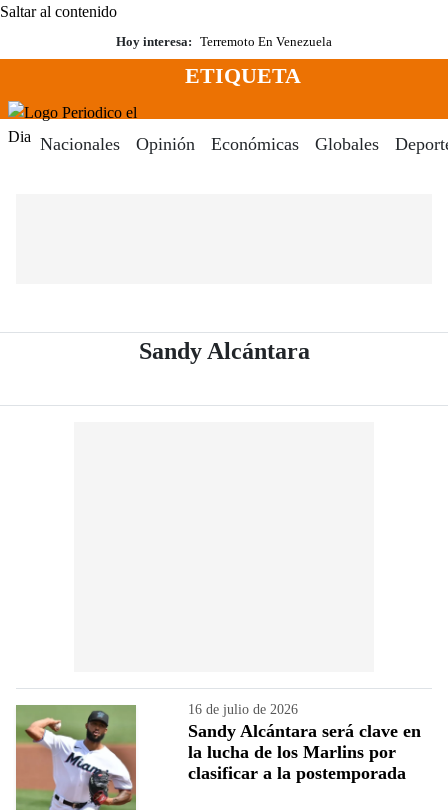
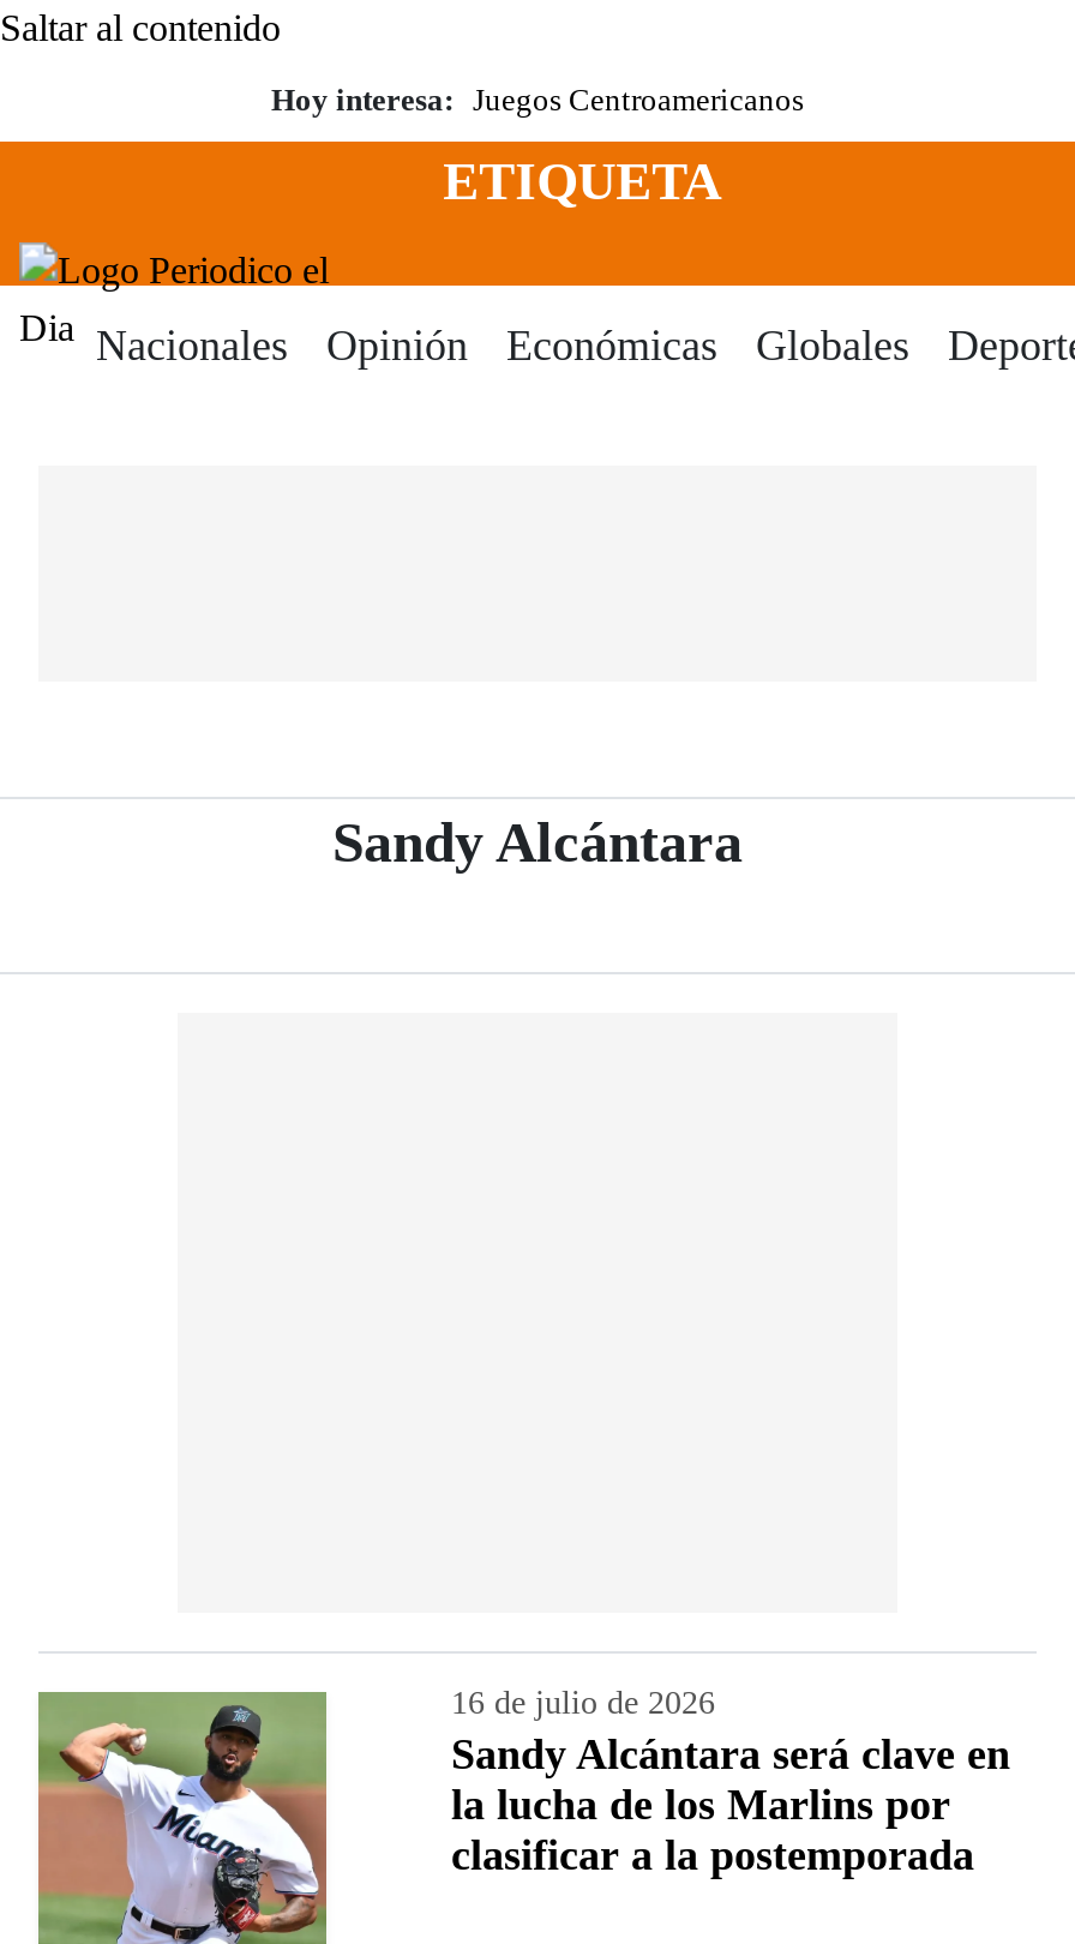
- Hoy interesa: Terremoto En Venezuela
+ Hoy interesa: Juegos Centroamericanos
